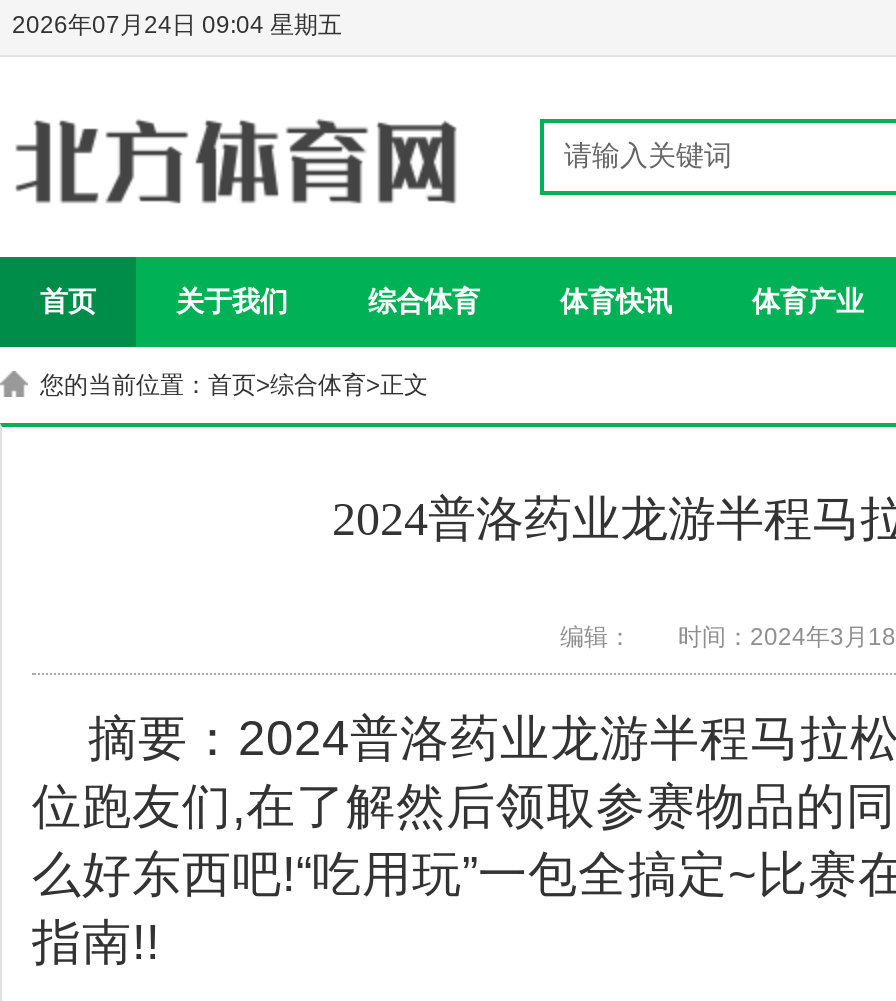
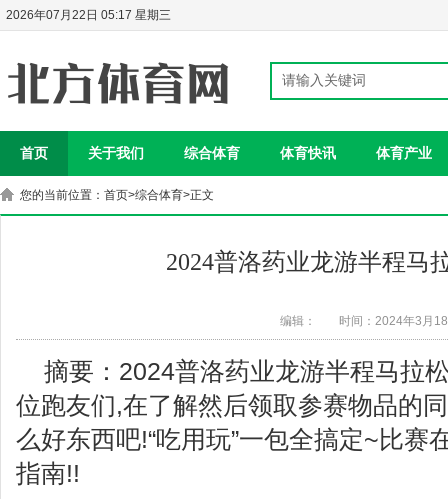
- 2026年07月24日 09:04 星期五
+ 2026年07月22日 05:17 星期三
